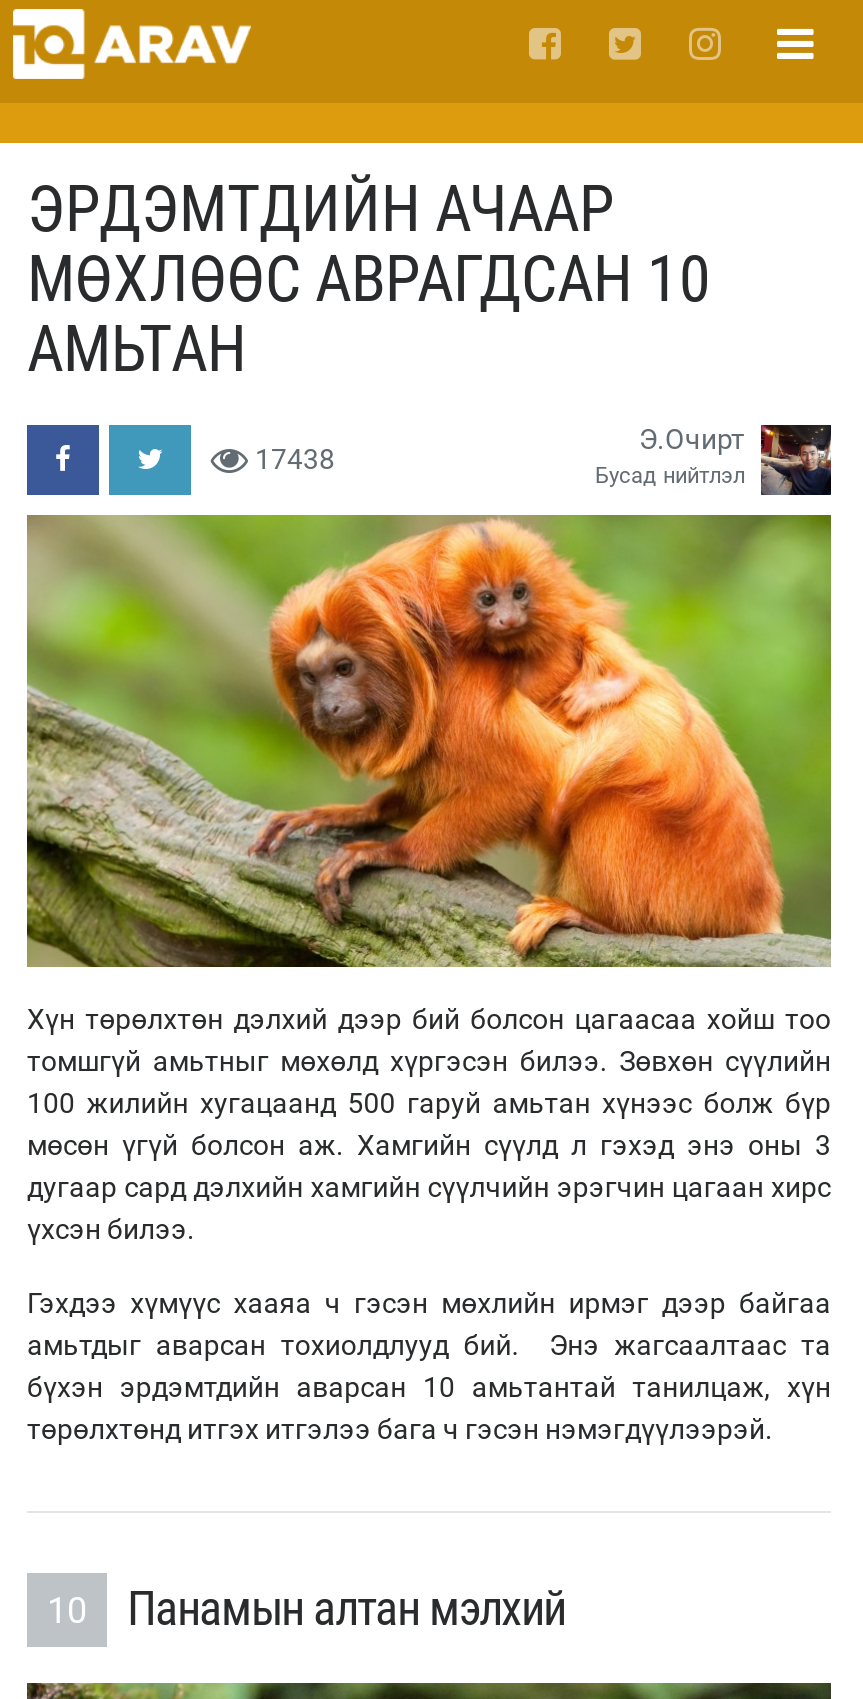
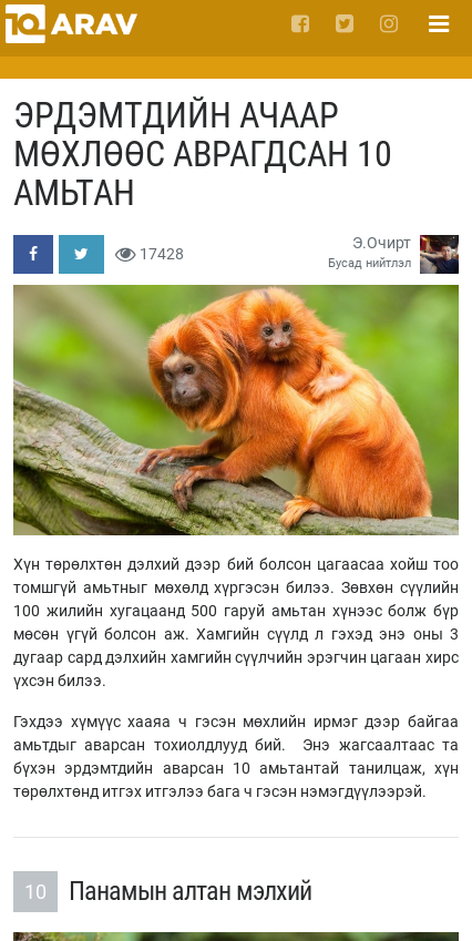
- 17438
+ 17428
